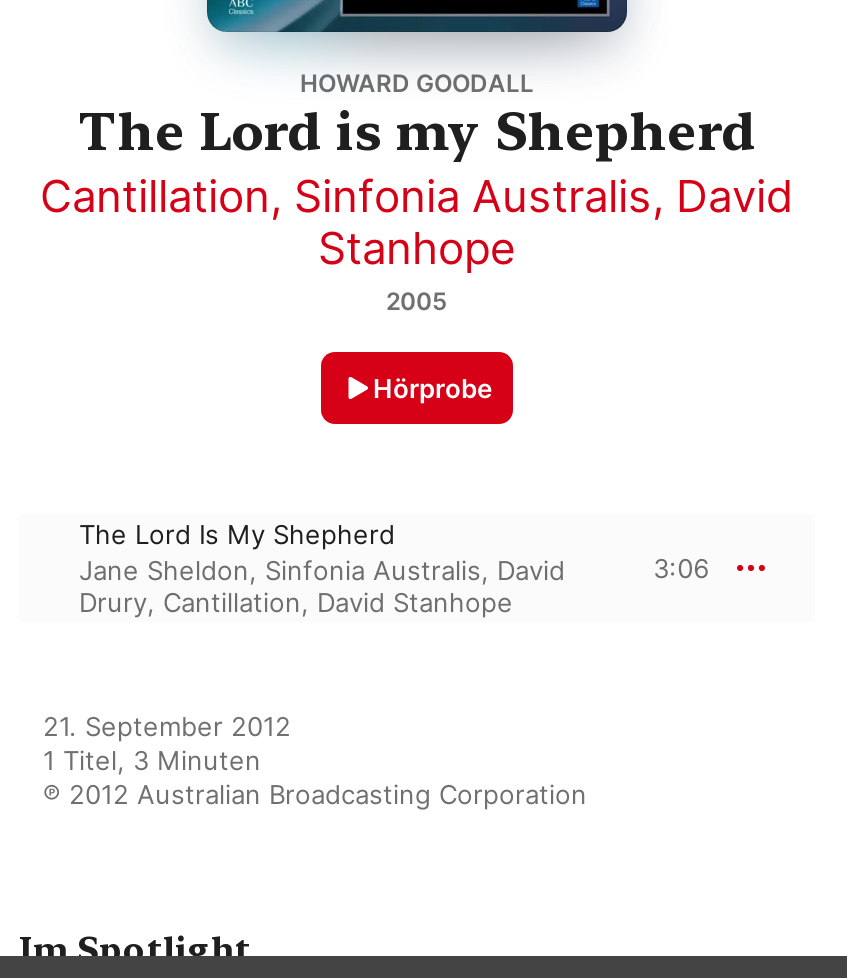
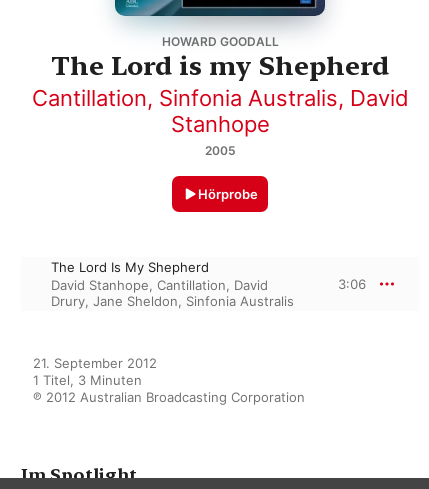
- Jane Sheldon, Sinfonia Australis, David
- Drury, Cantillation, David Stanhope
+ David Stanhope, Cantillation, David
+ Drury, Jane Sheldon, Sinfonia Australis
